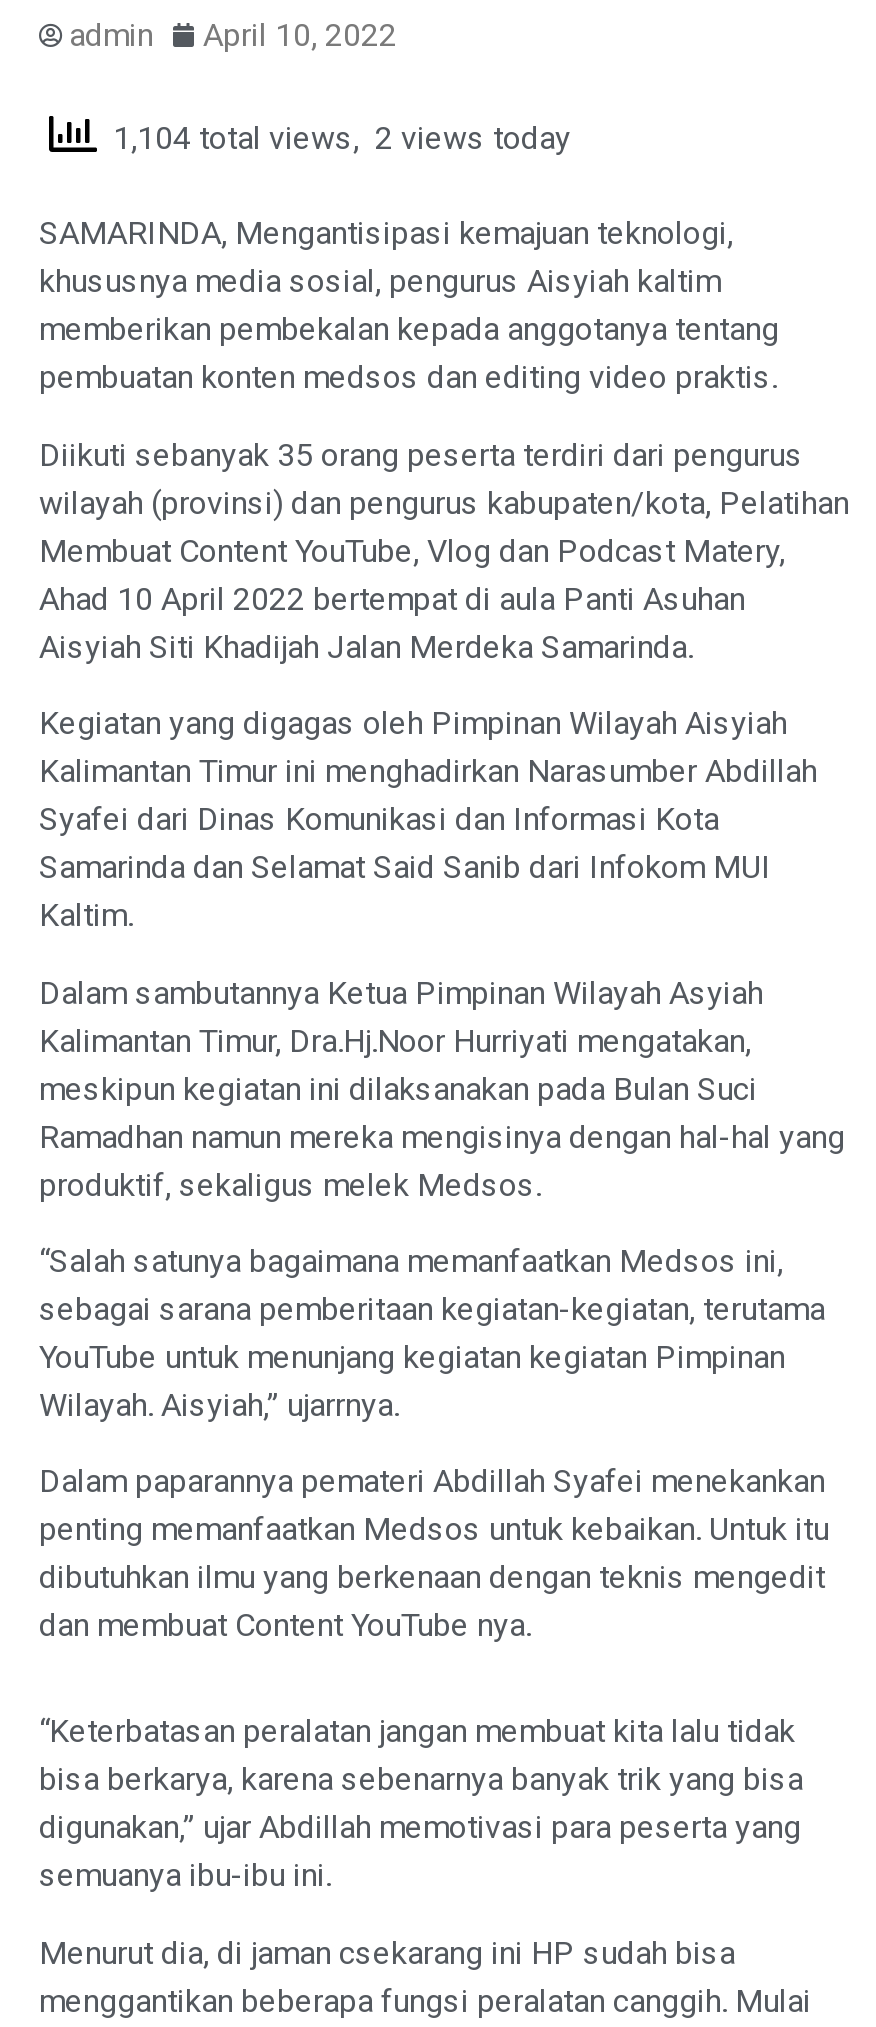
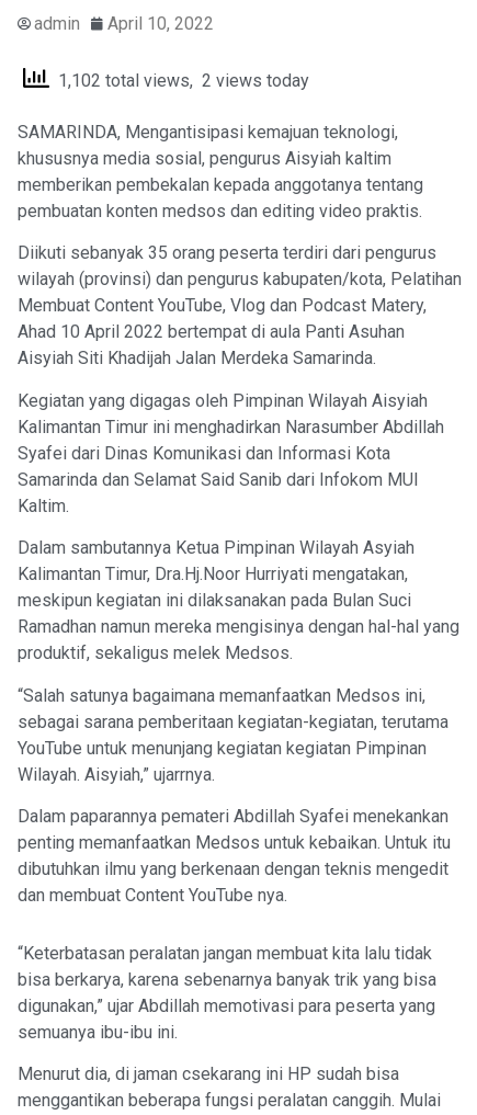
- 1,104 total views, 2 views today
+ 1,102 total views, 2 views today
